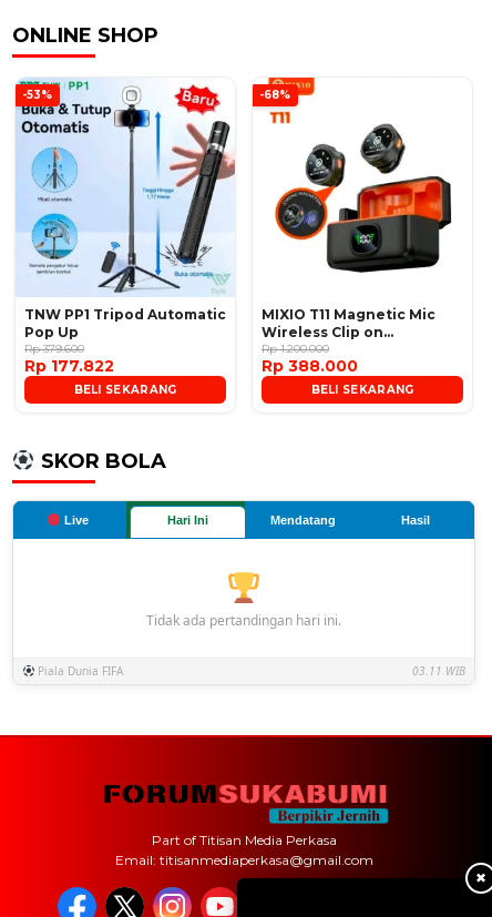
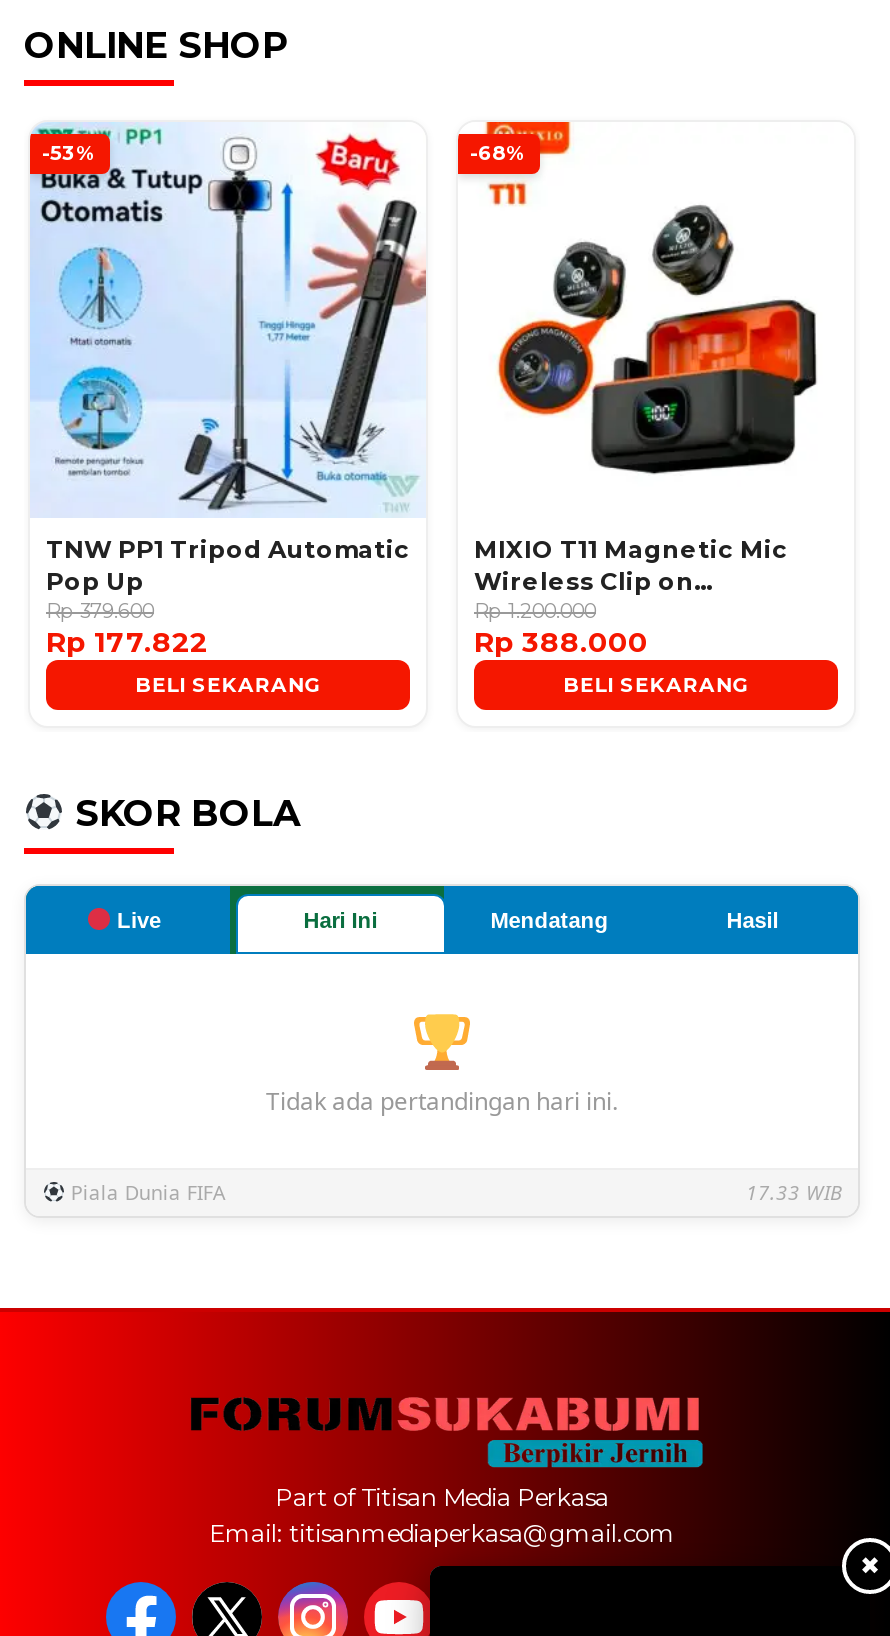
- 03.11 WIB
+ 17.33 WIB
